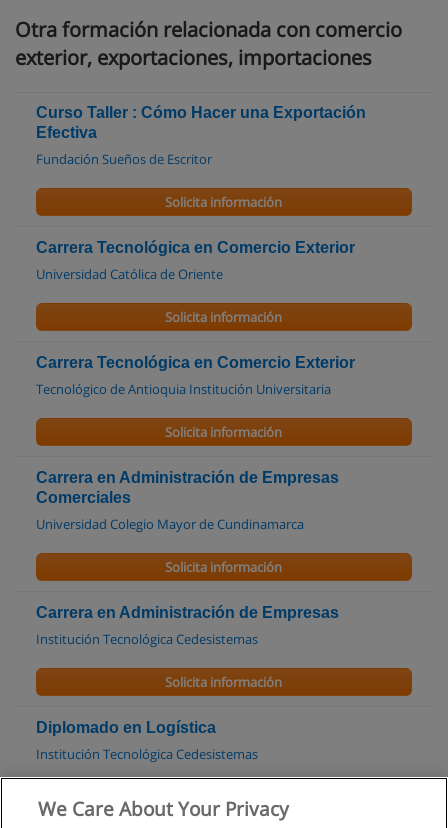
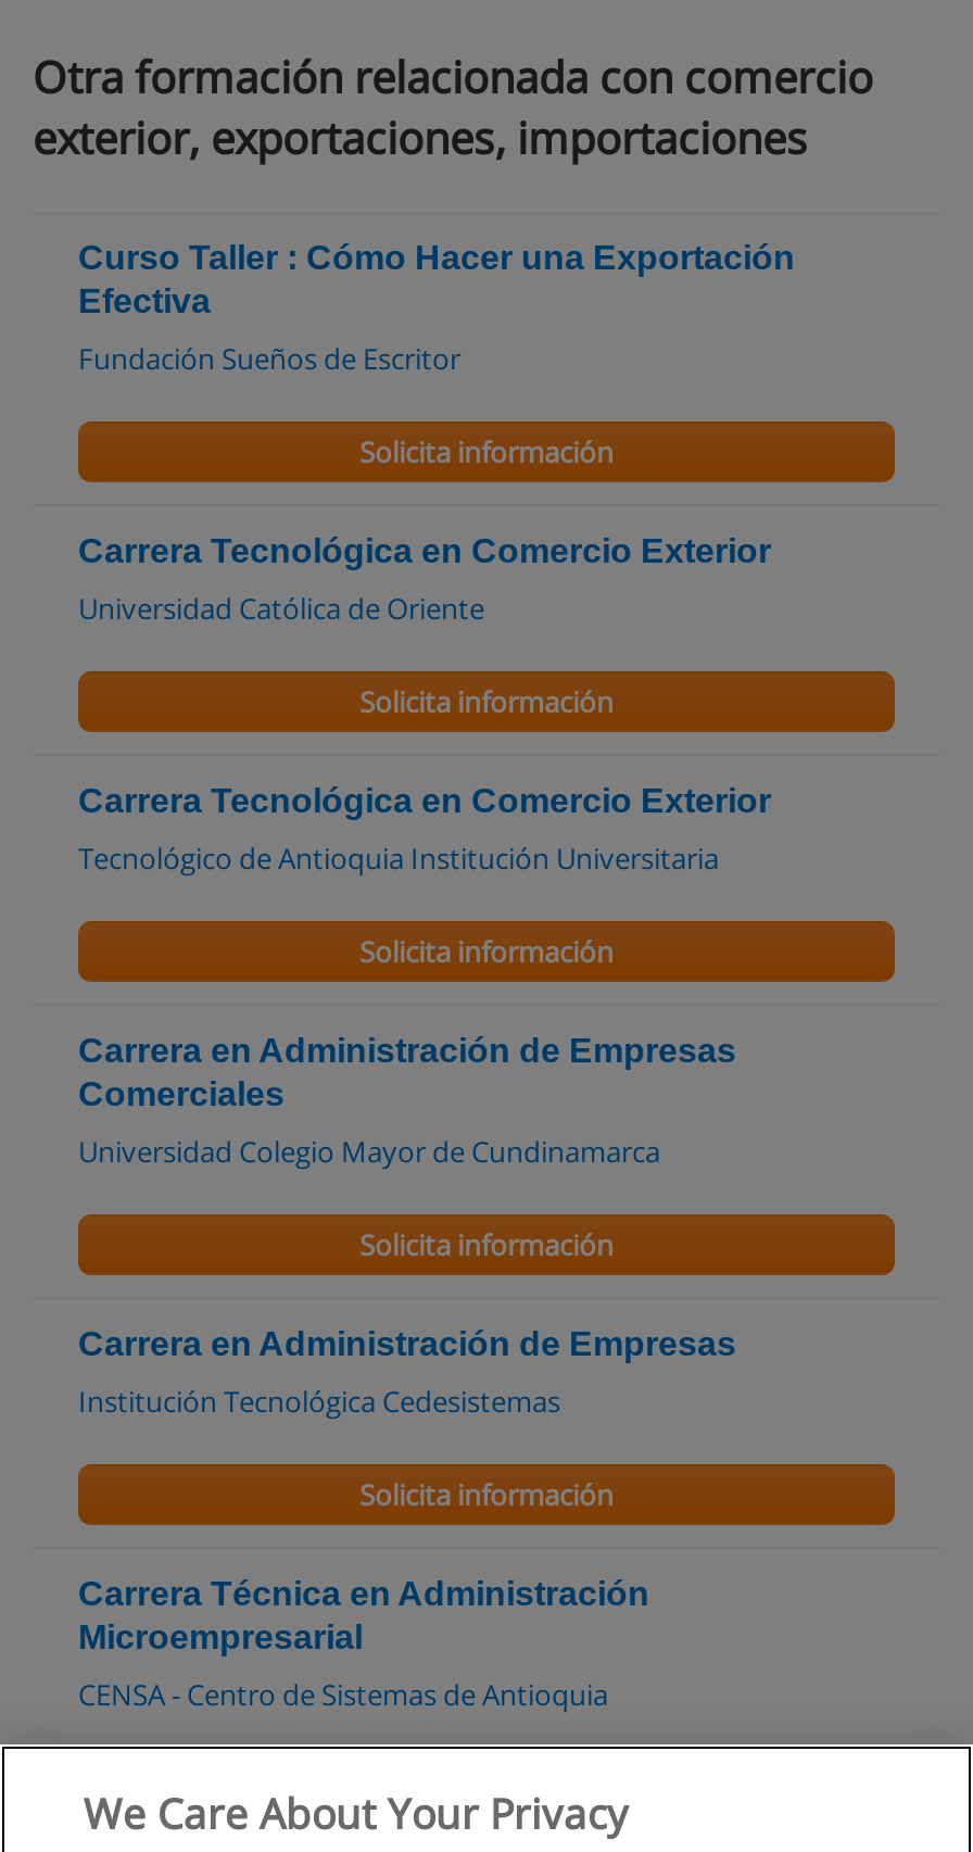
- Diplomado en Logística
+ Carrera Técnica en Administración
+ Microempresarial

- Institución Tecnológica Cedesistemas
+ CENSA - Centro de Sistemas de Antioquia
